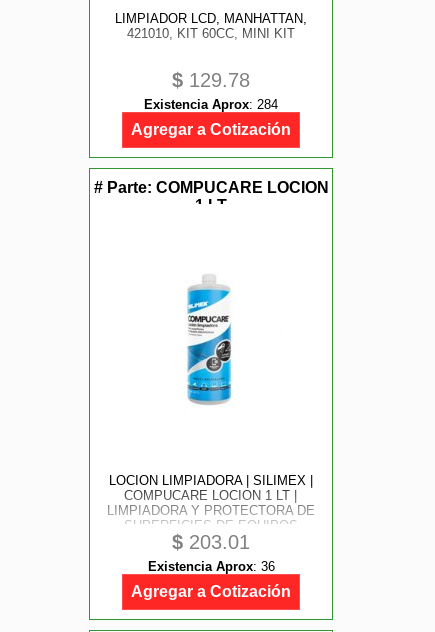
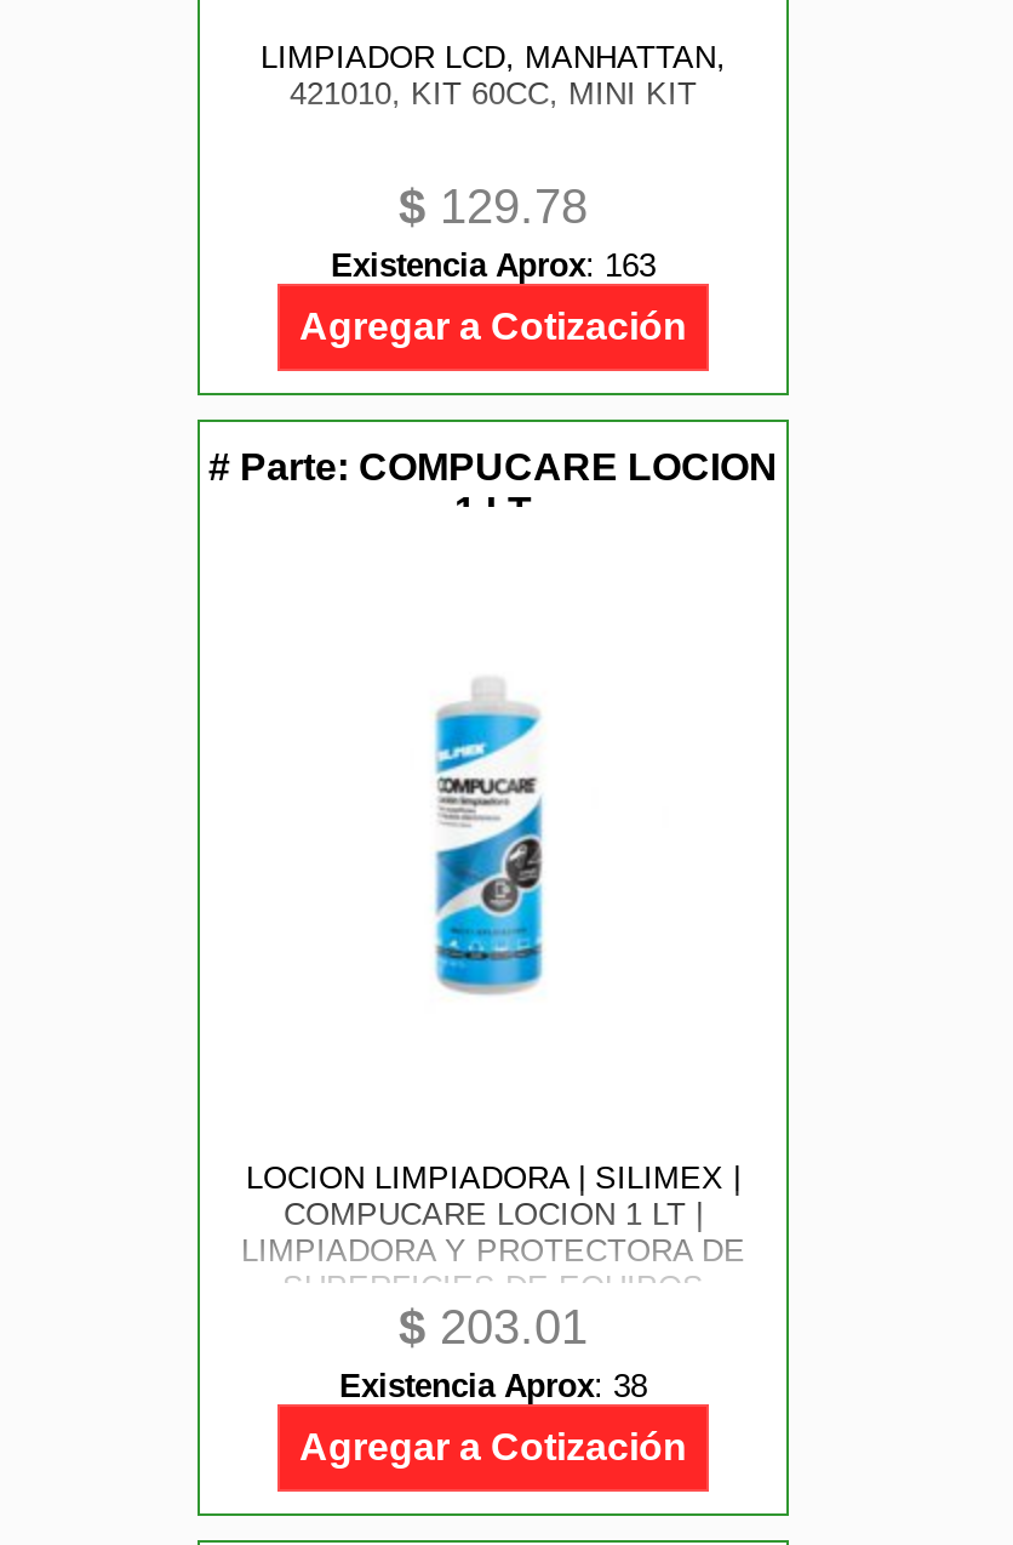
- Existencia Aprox: 284
+ Existencia Aprox: 163

- Existencia Aprox: 36
+ Existencia Aprox: 38
